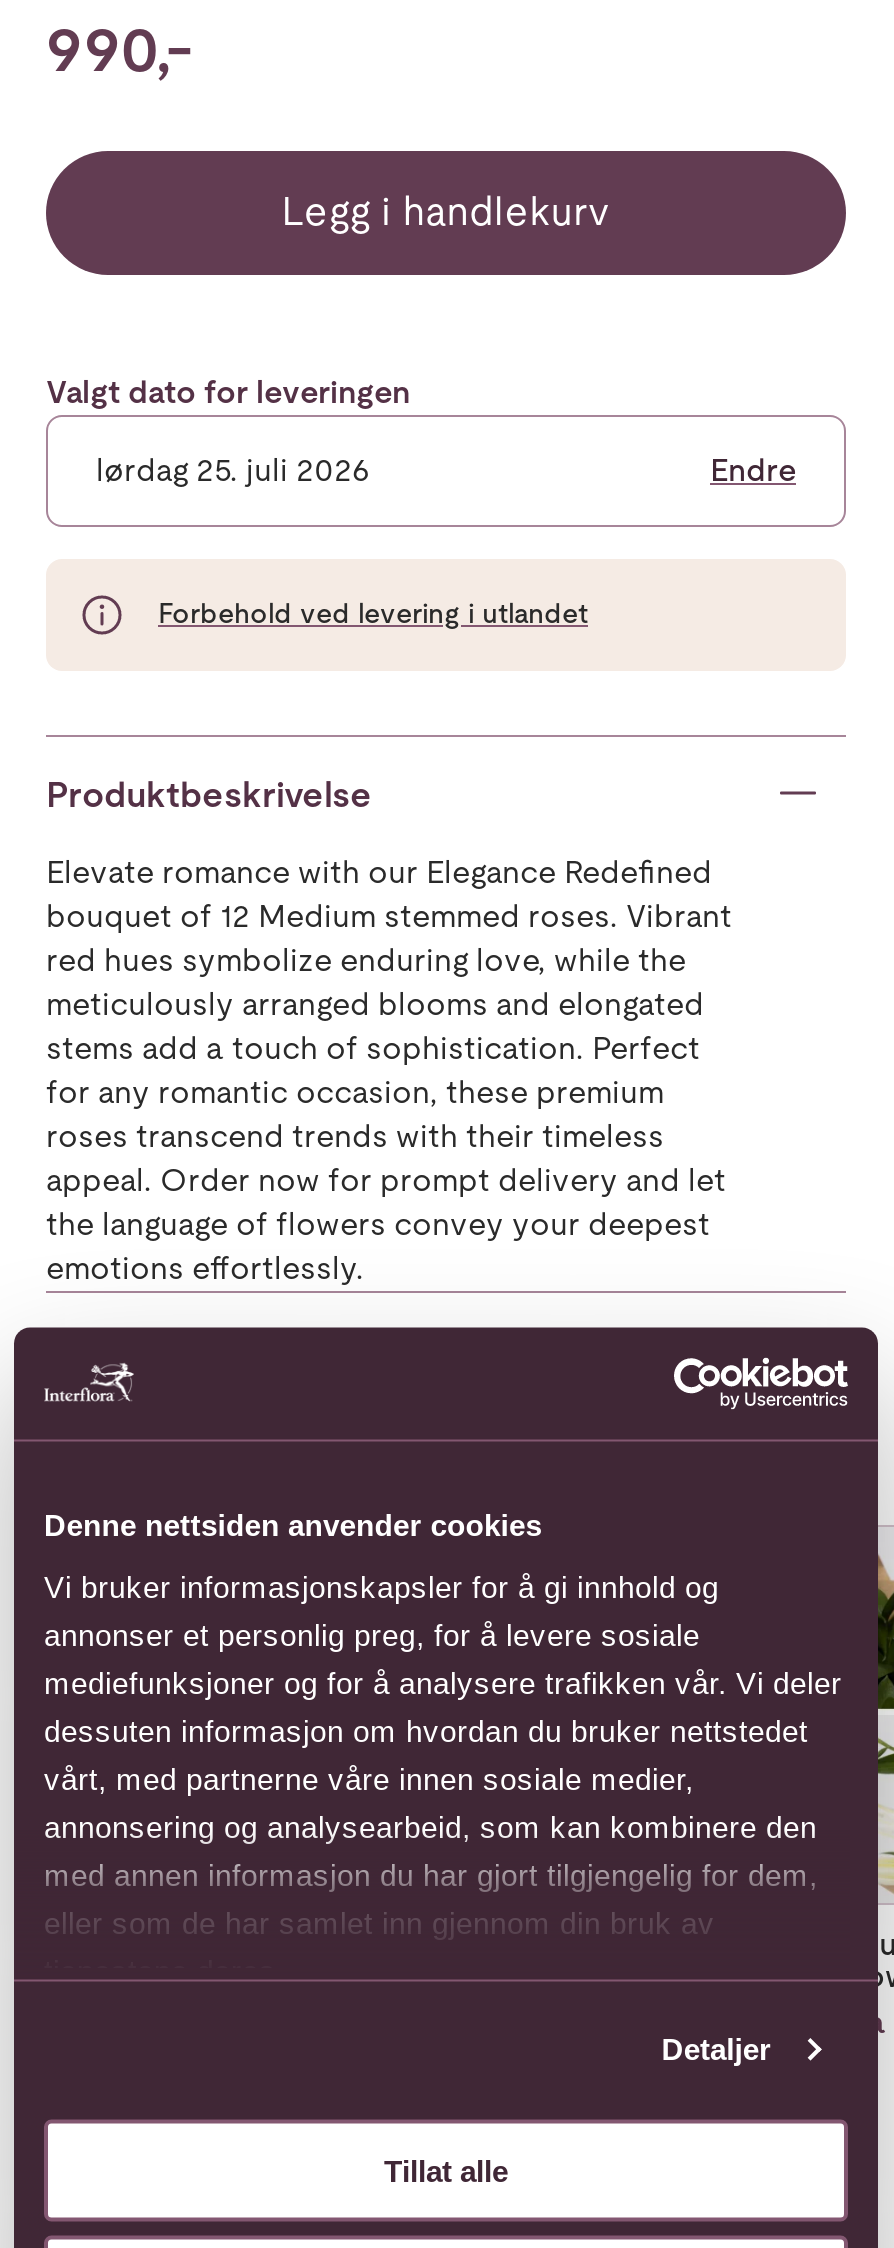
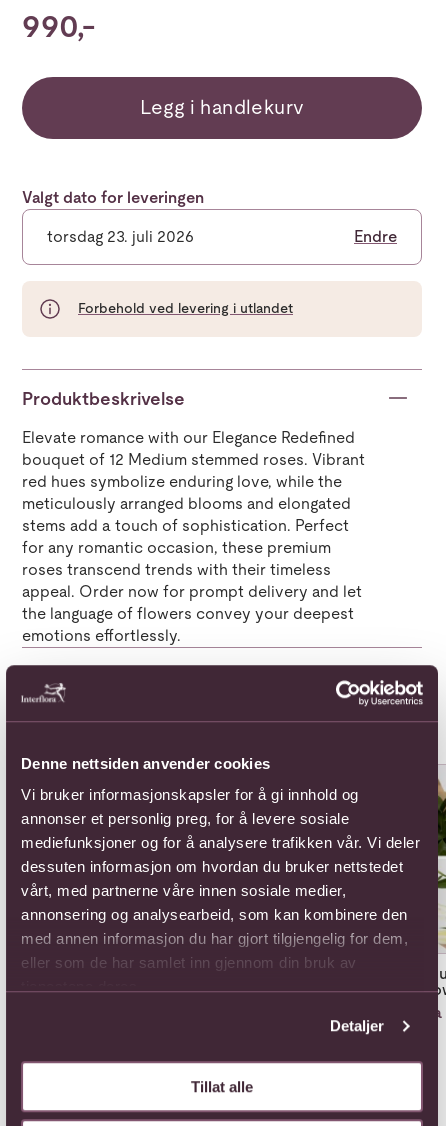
- lørdag 25. juli 2026
+ torsdag 23. juli 2026
